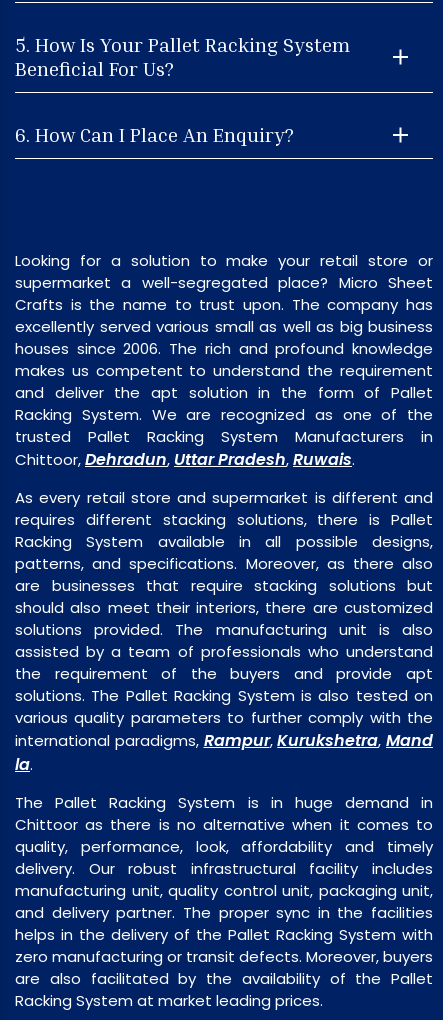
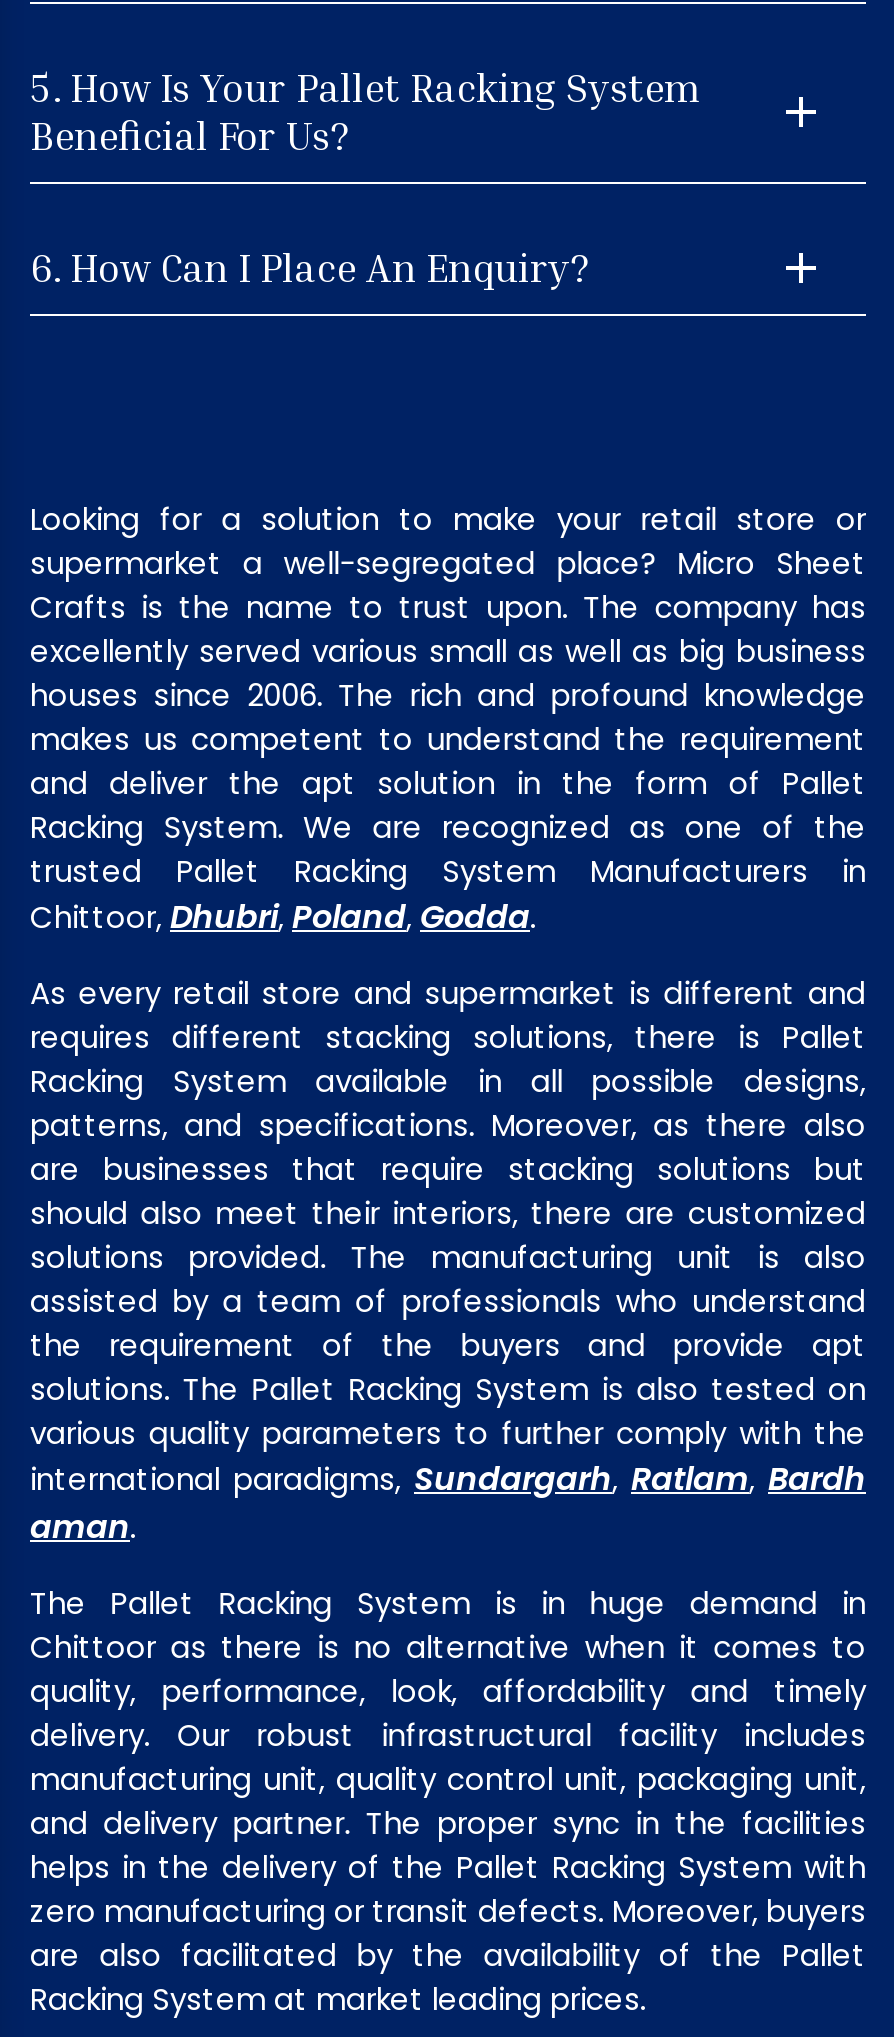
- Chittoor, Dehradun, Uttar Pradesh, Ruwais.
+ Chittoor, Dhubri, Poland, Godda.

- international paradigms, Rampur, Kurukshetra, Mand
- la.
+ international paradigms, Sundargarh, Ratlam, Bardh
+ aman.
